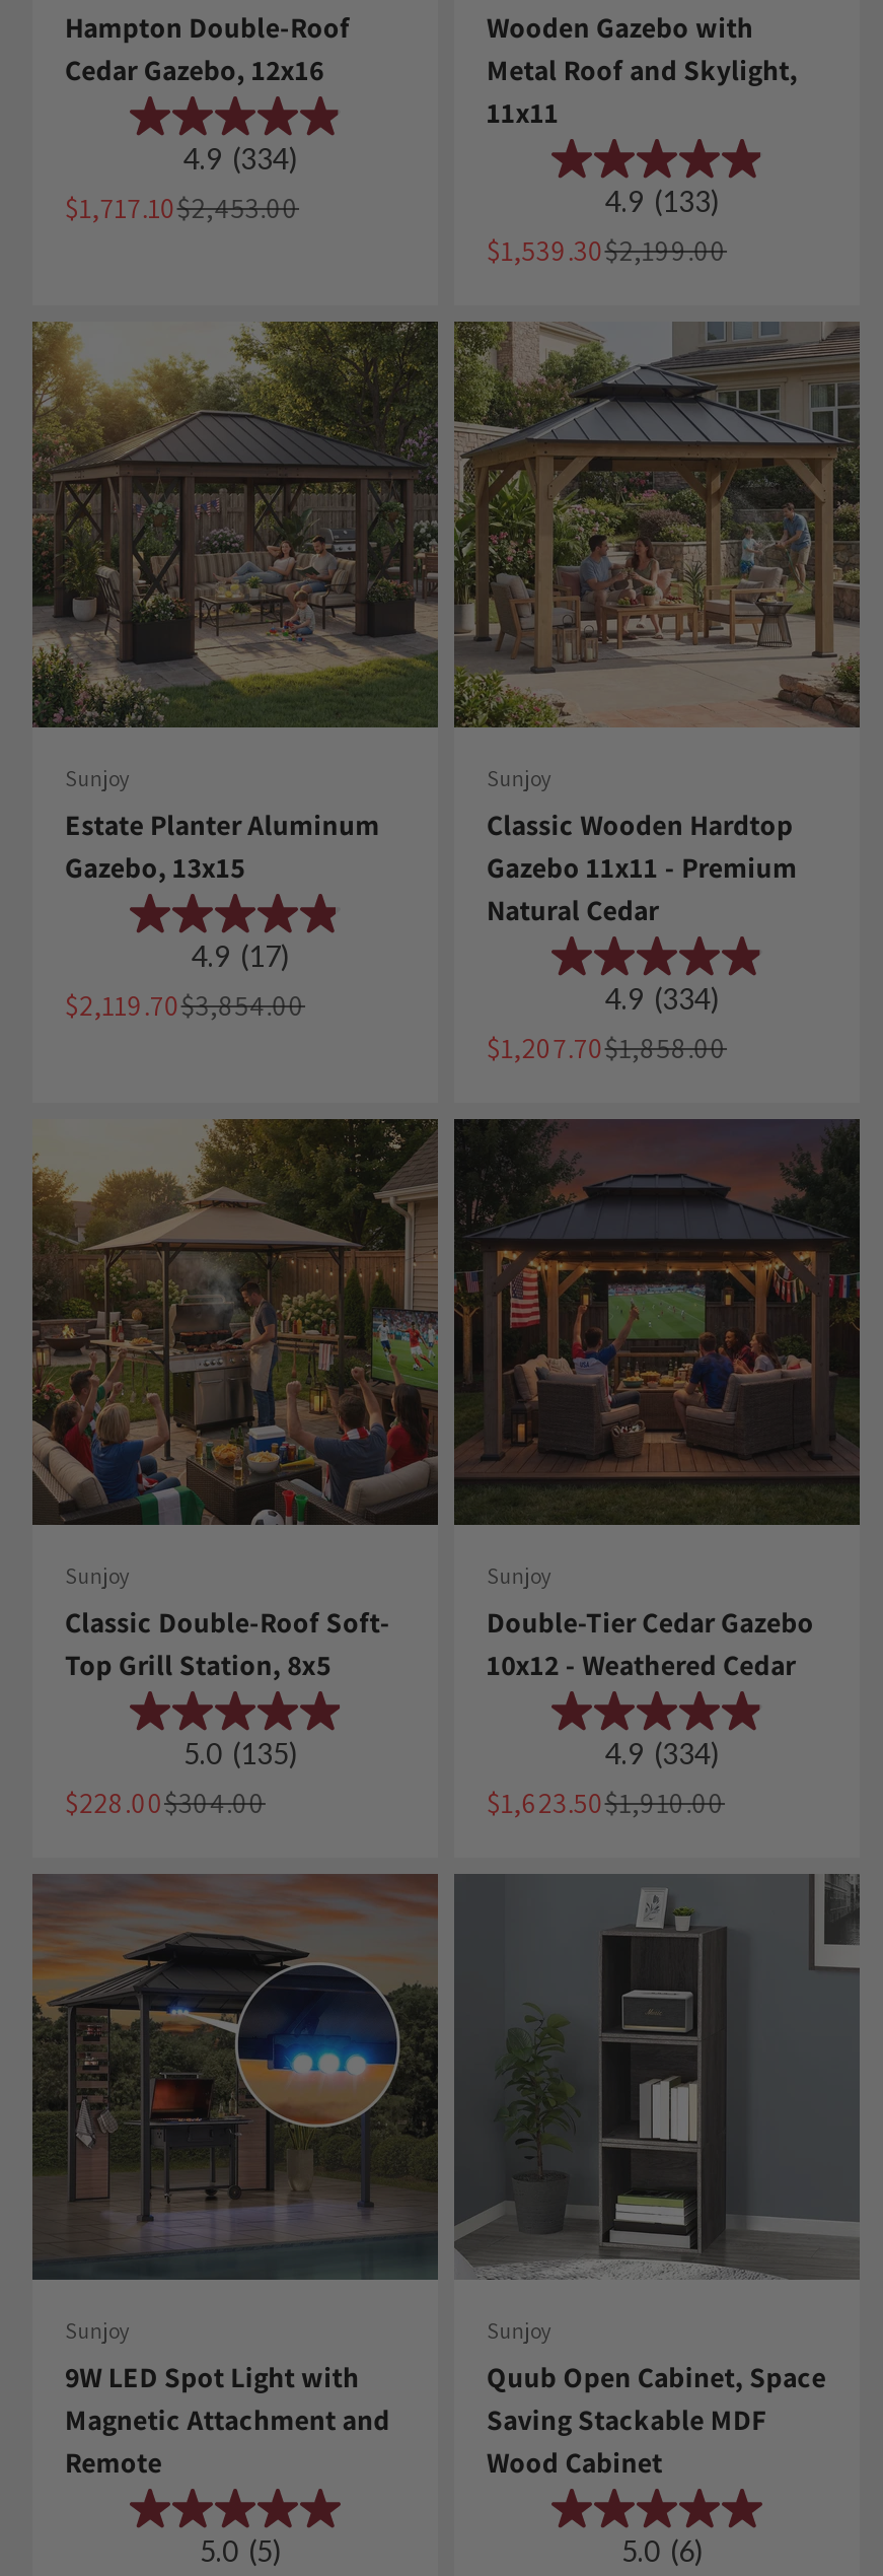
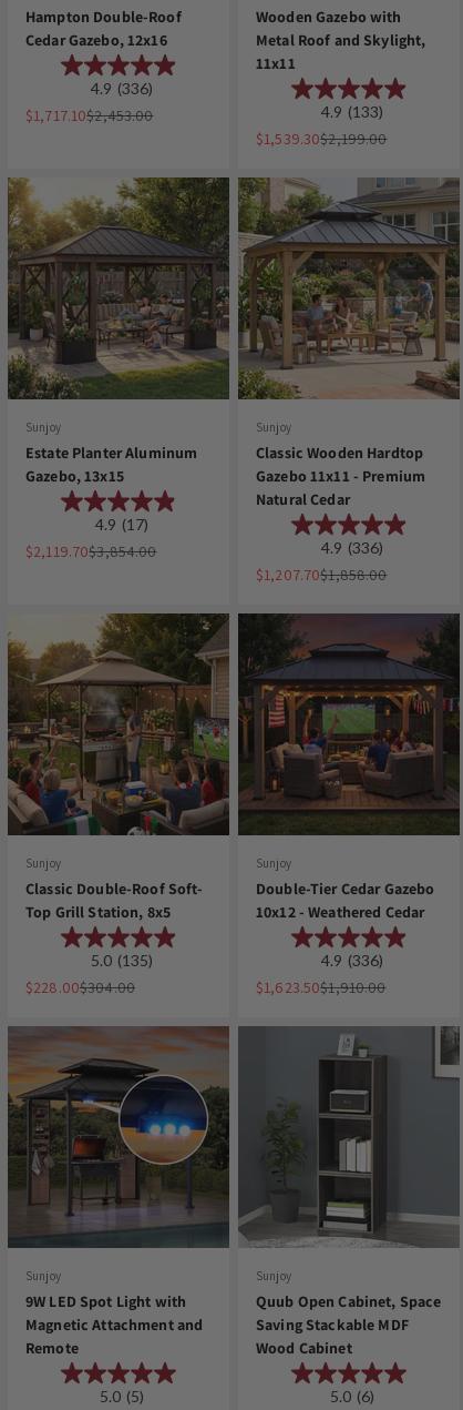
- 4.9 (334)
+ 4.9 (336)

- 4.9 (334)
+ 4.9 (336)

- 4.9 (334)
+ 4.9 (336)
